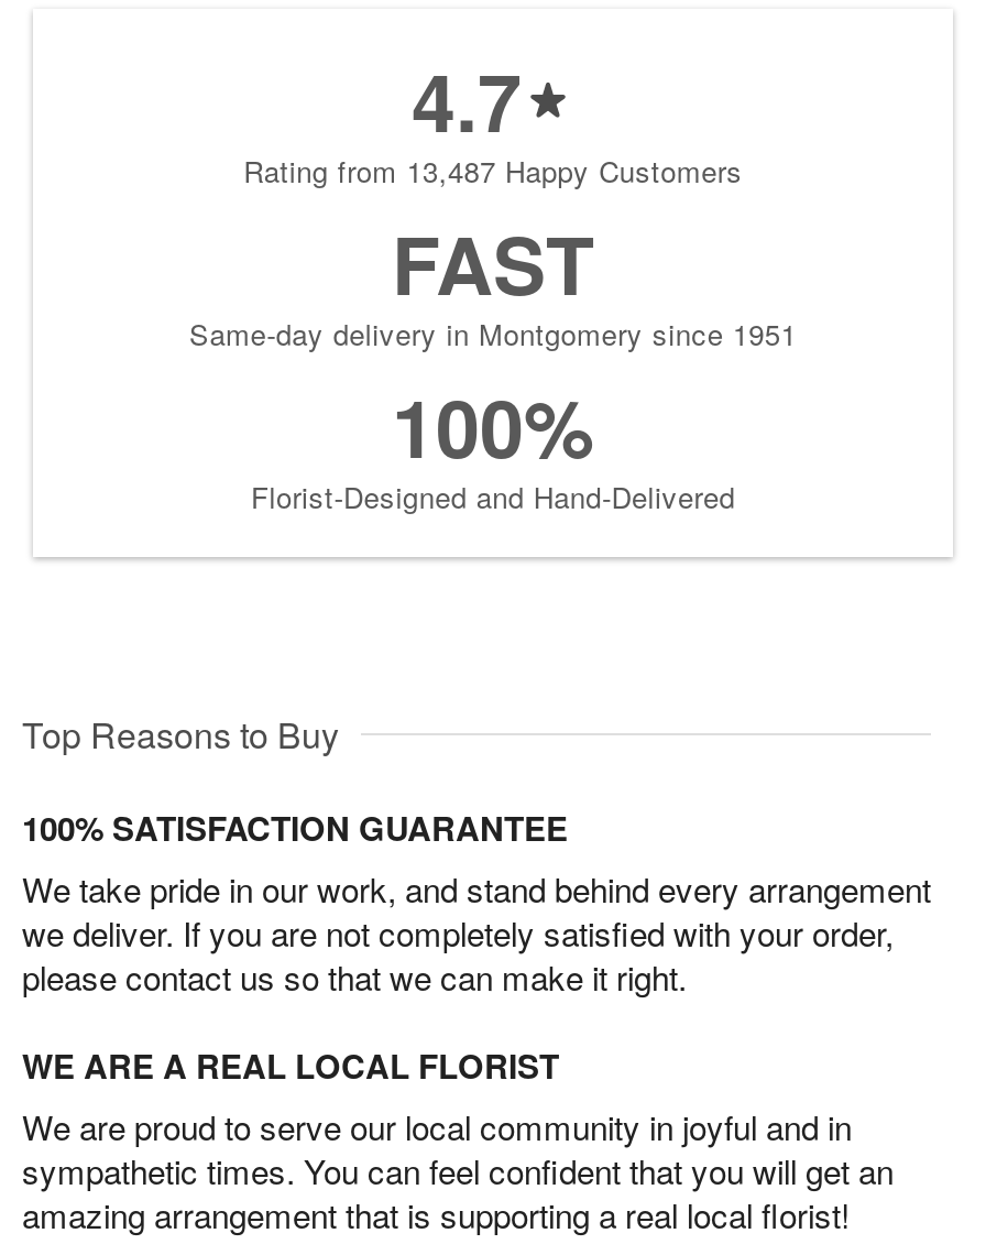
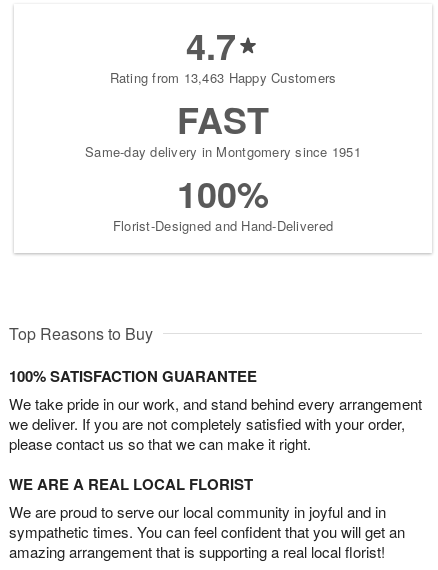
- Rating from 13,487 Happy Customers
+ Rating from 13,463 Happy Customers
